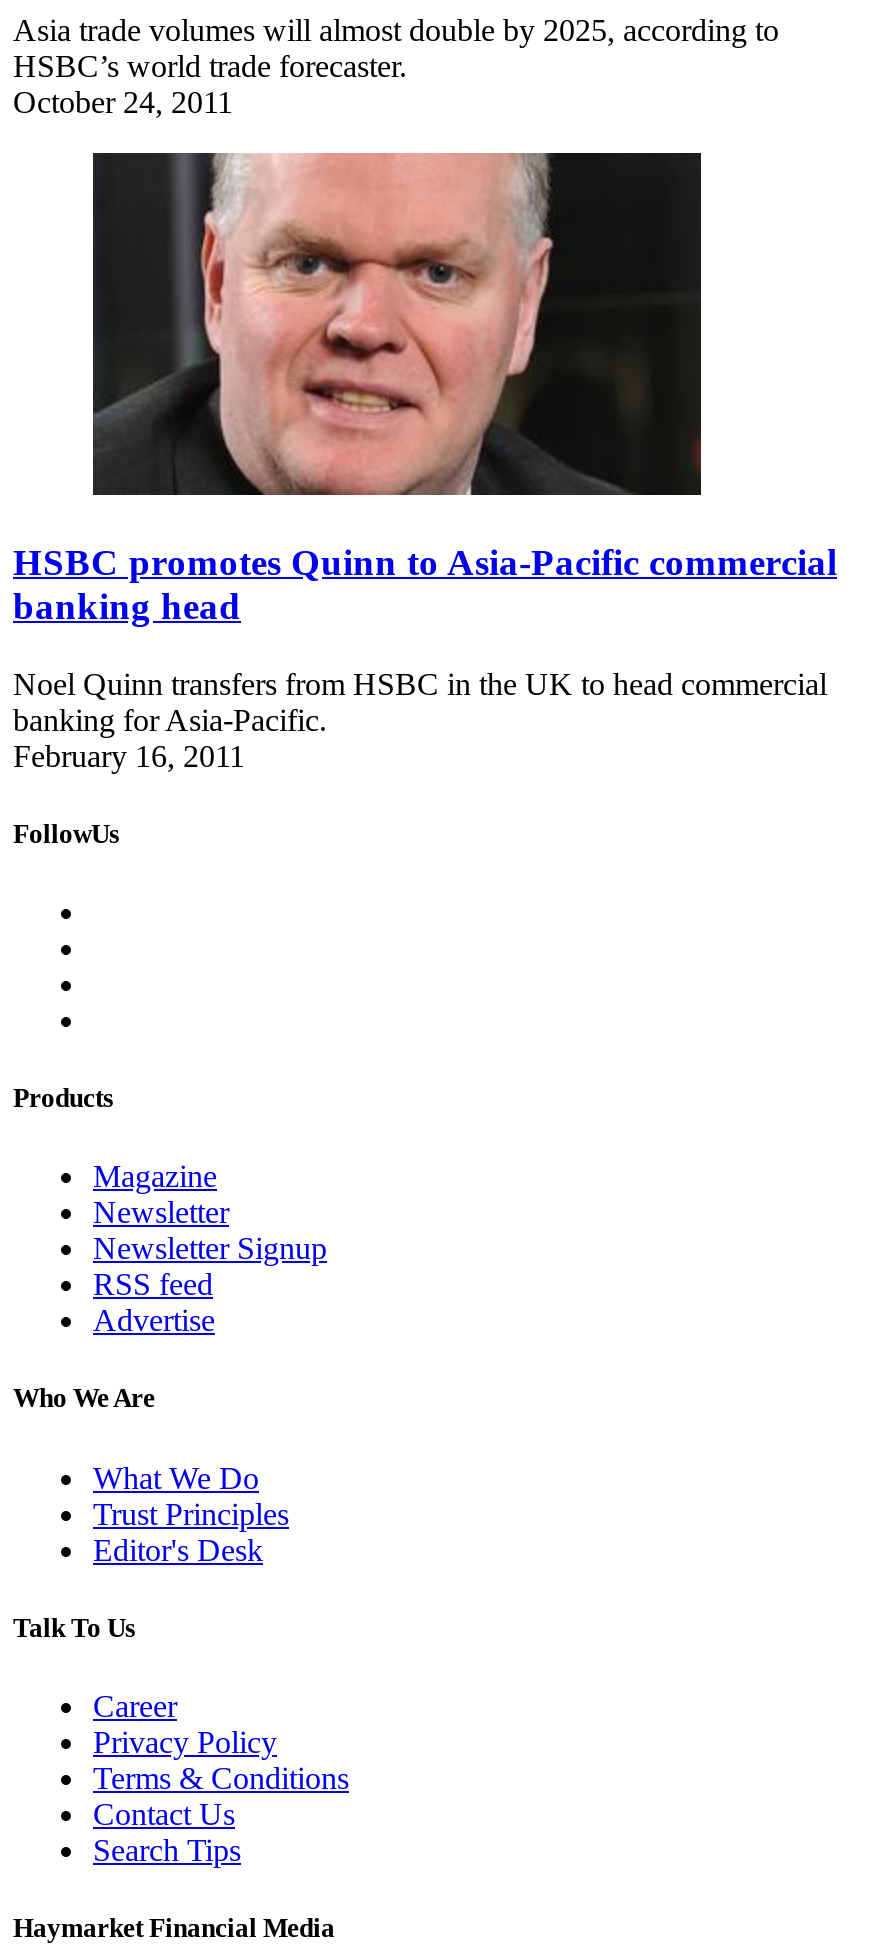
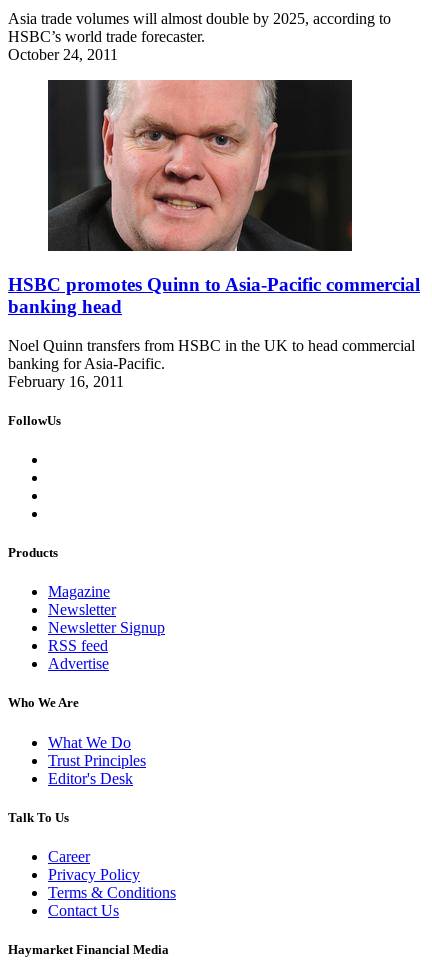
- Search Tips
